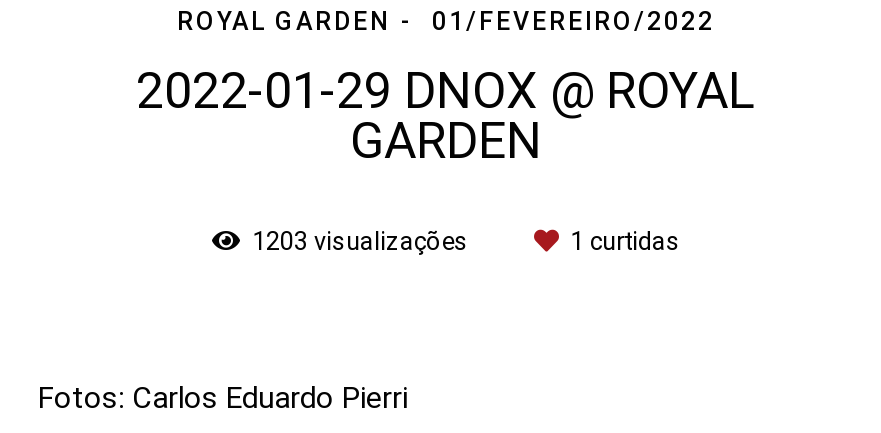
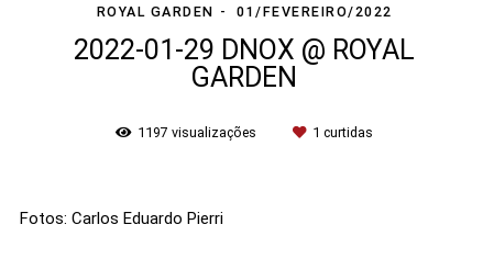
- 1203 visualizações
+ 1197 visualizações
